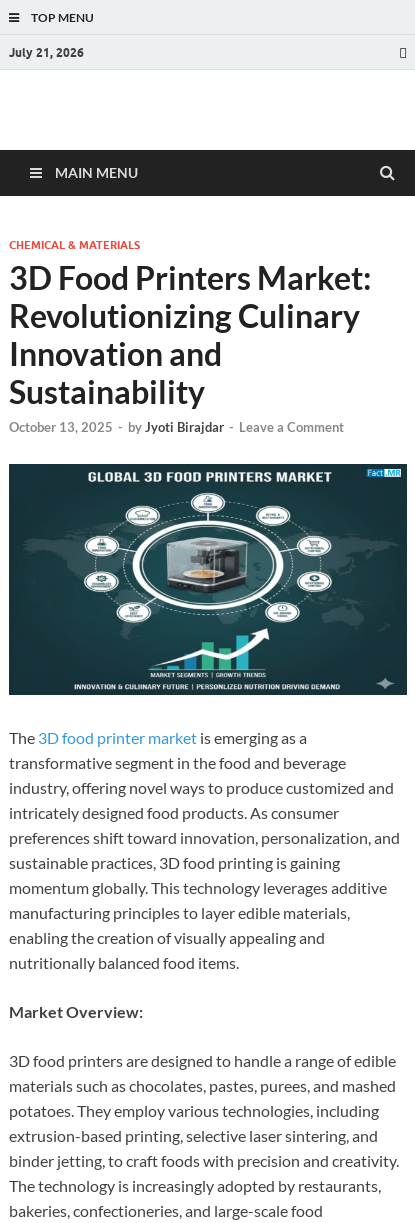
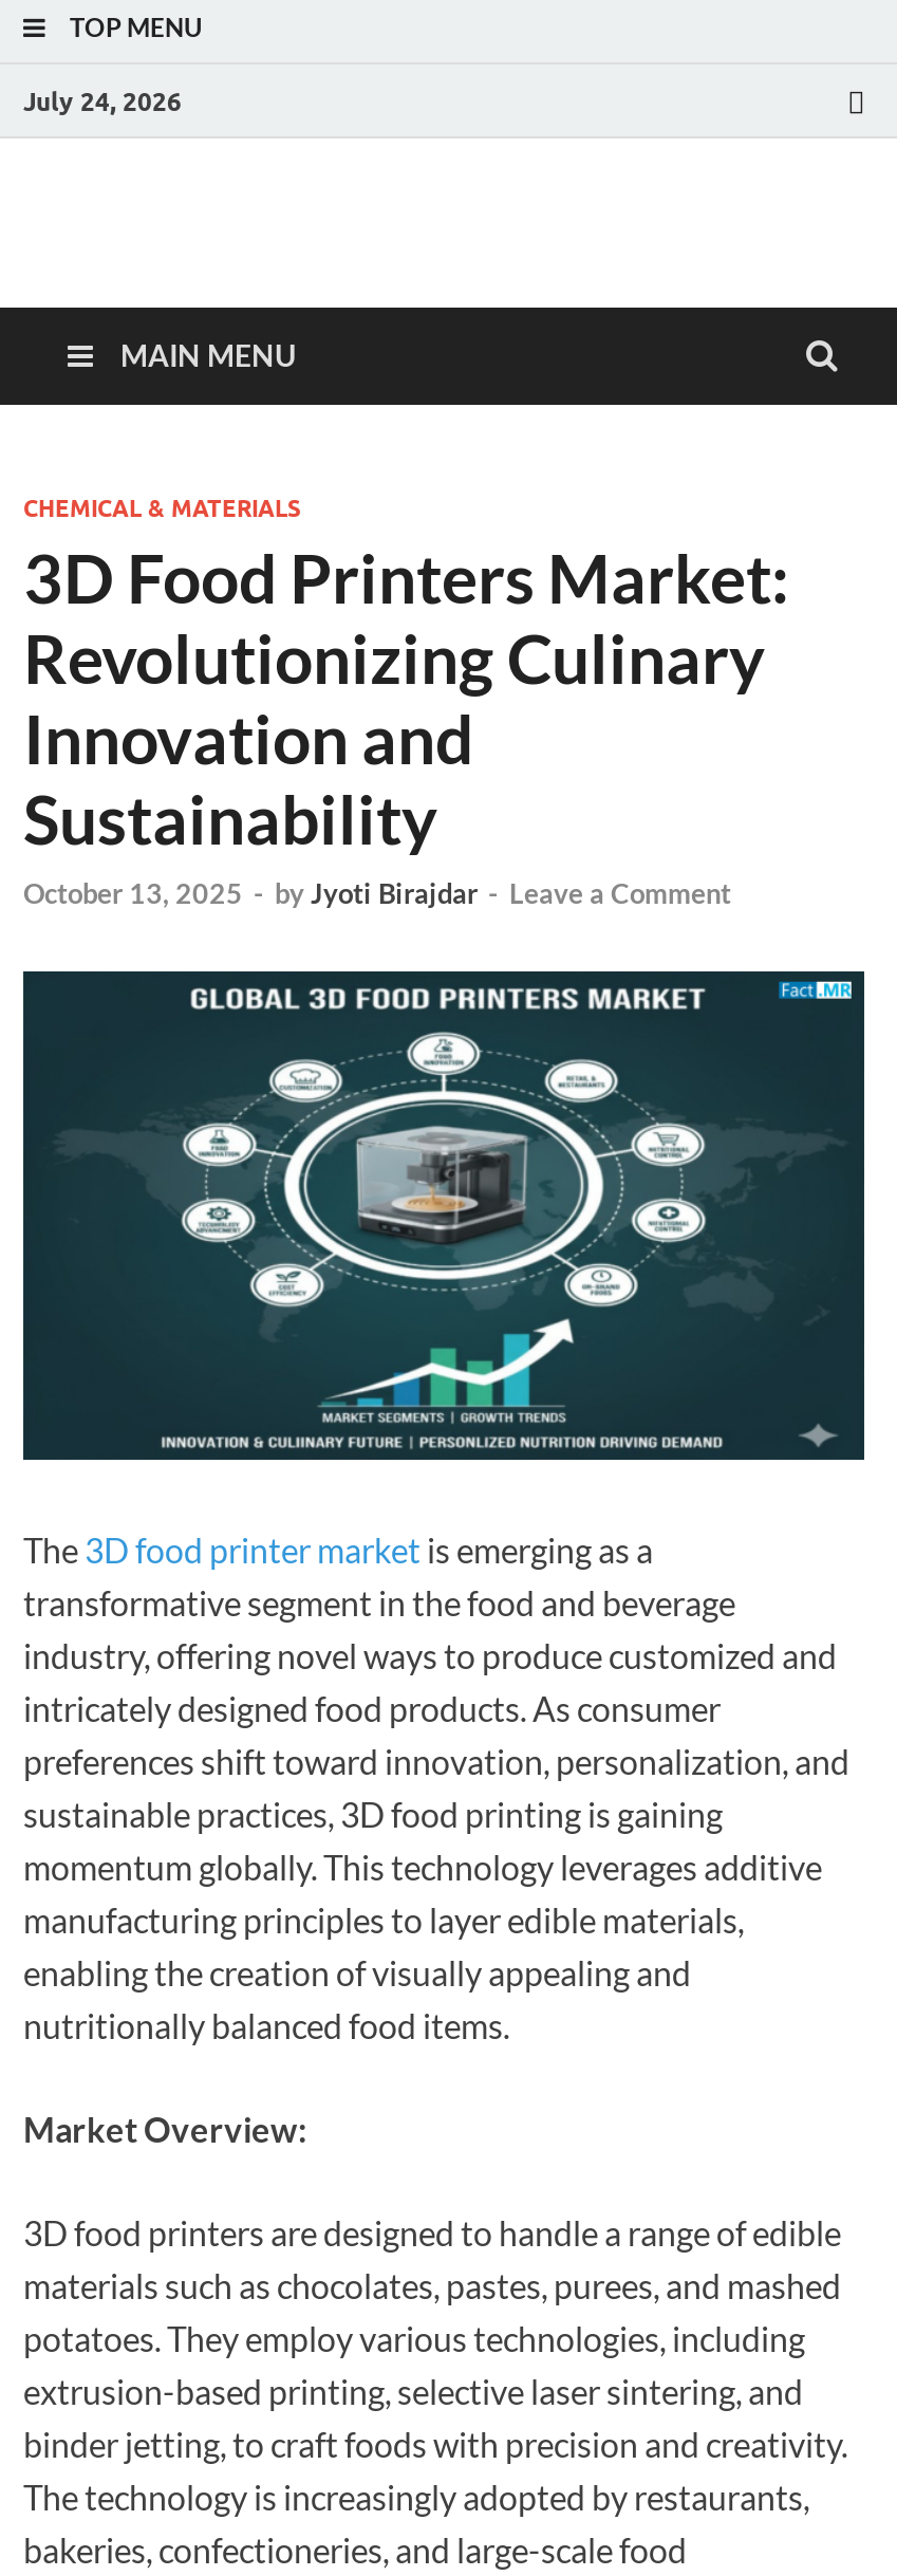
- July 21, 2026
+ July 24, 2026
